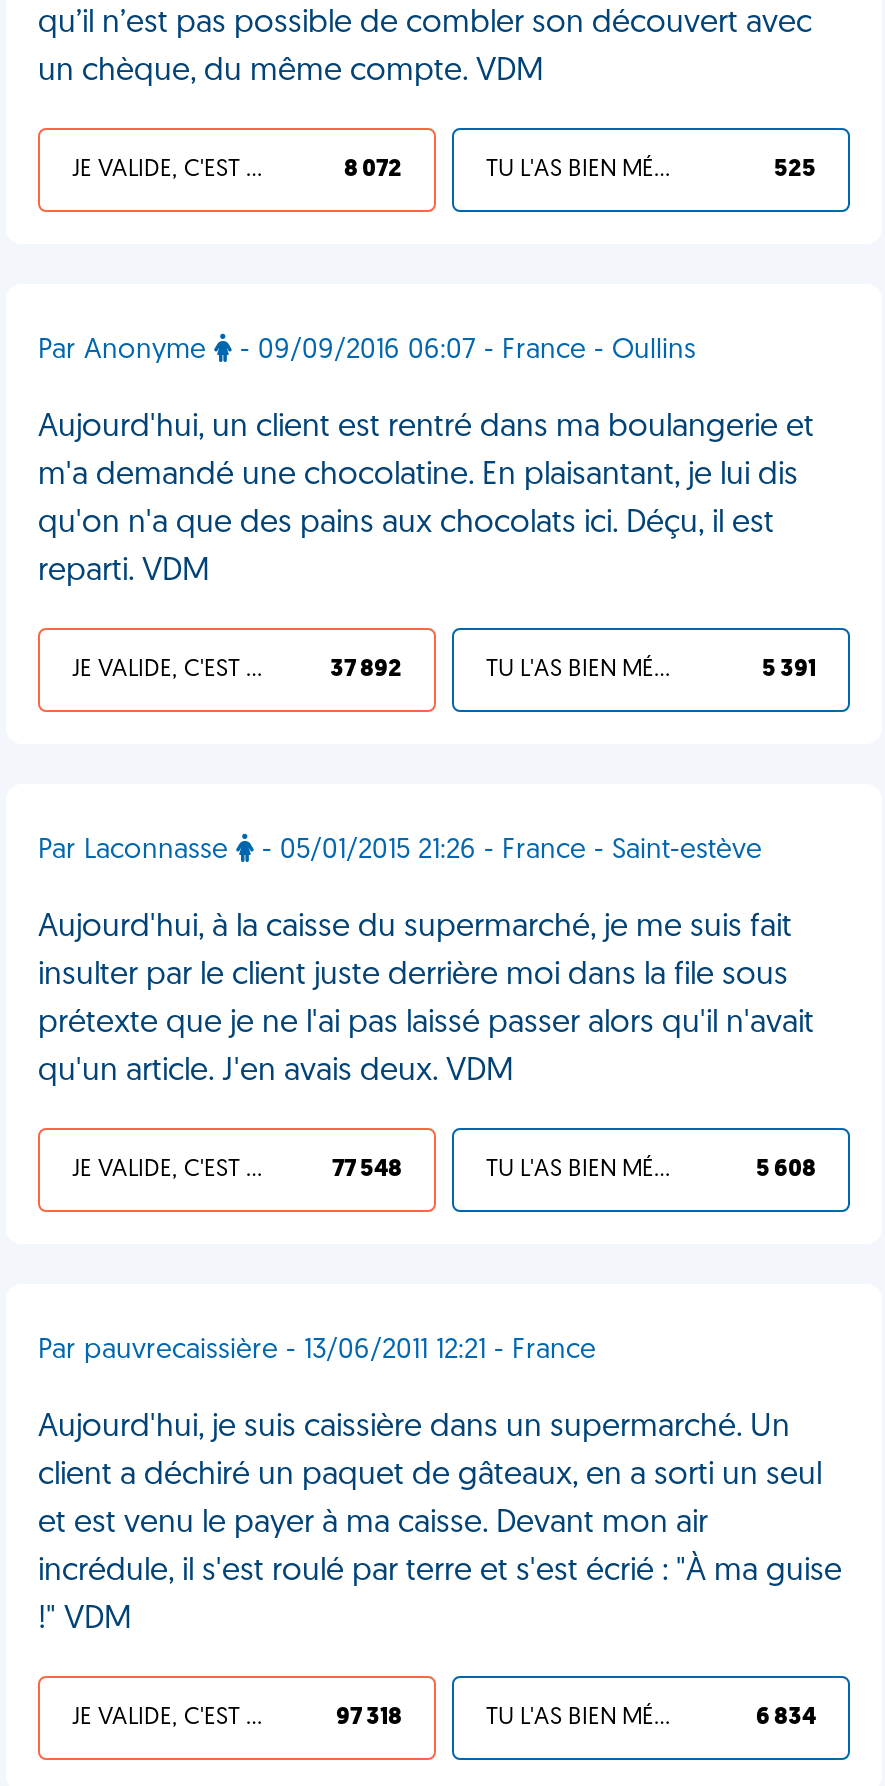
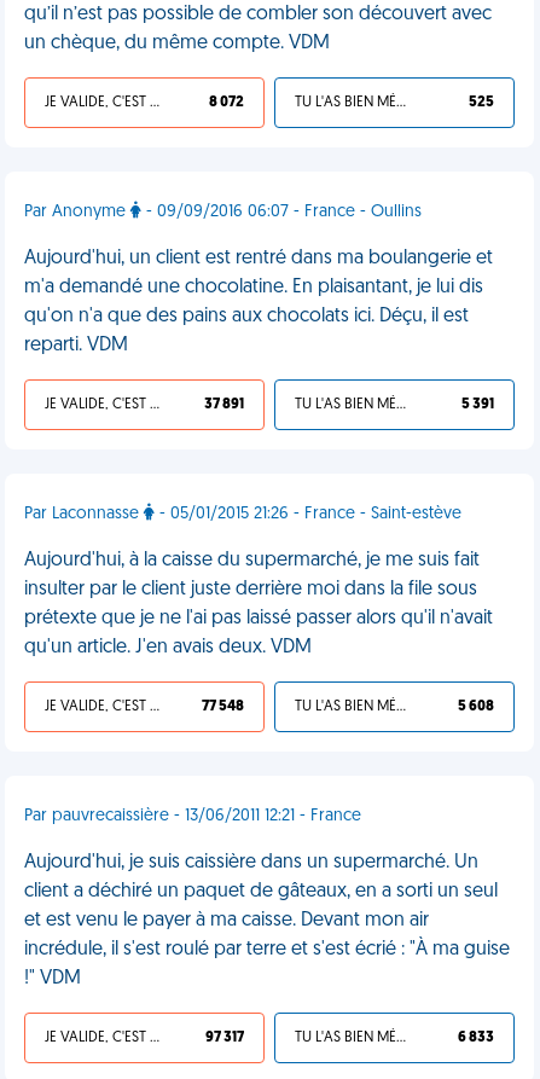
- 37 892
+ 37 891

- 97 318
+ 97 317

- 6 834
+ 6 833
